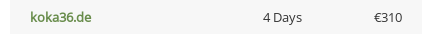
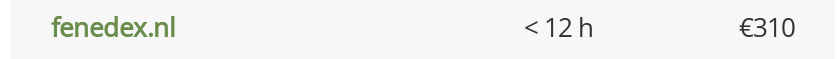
- koka36.de
- 4 Days
+ fenedex.nl
+ < 12 h
